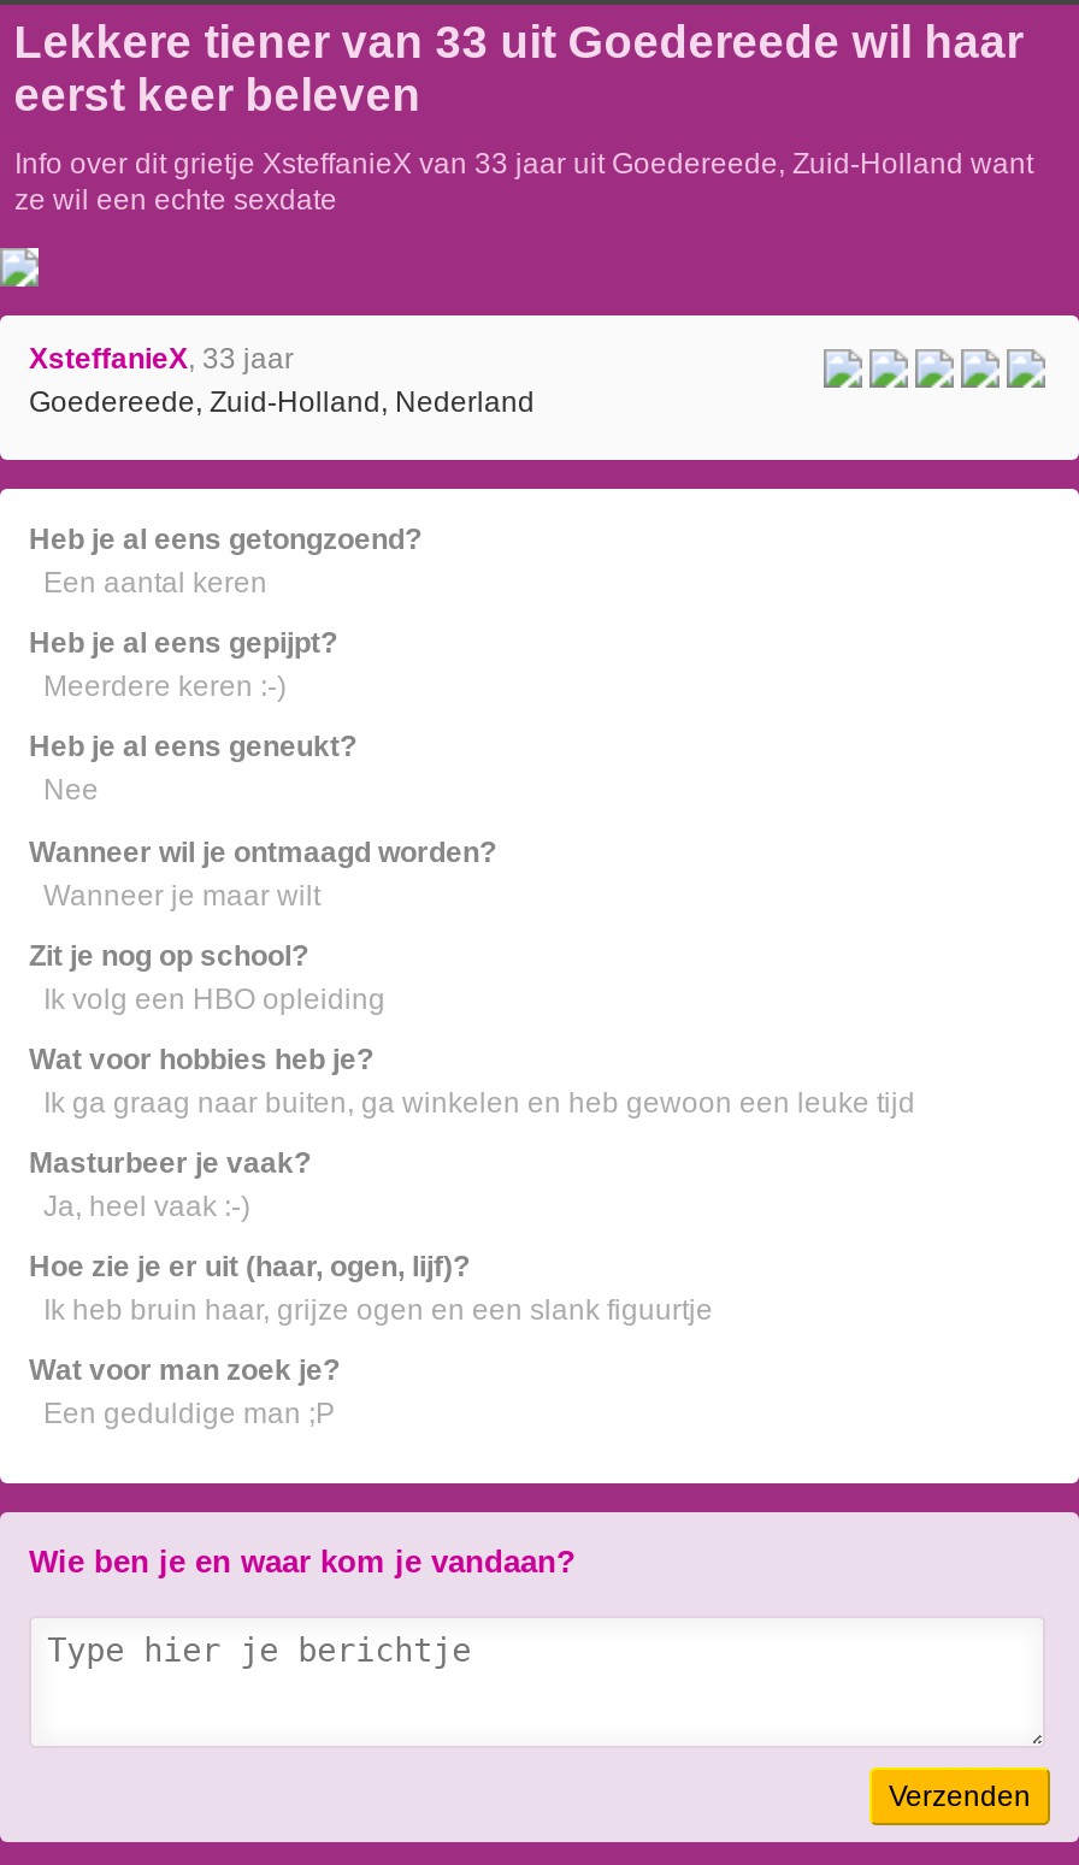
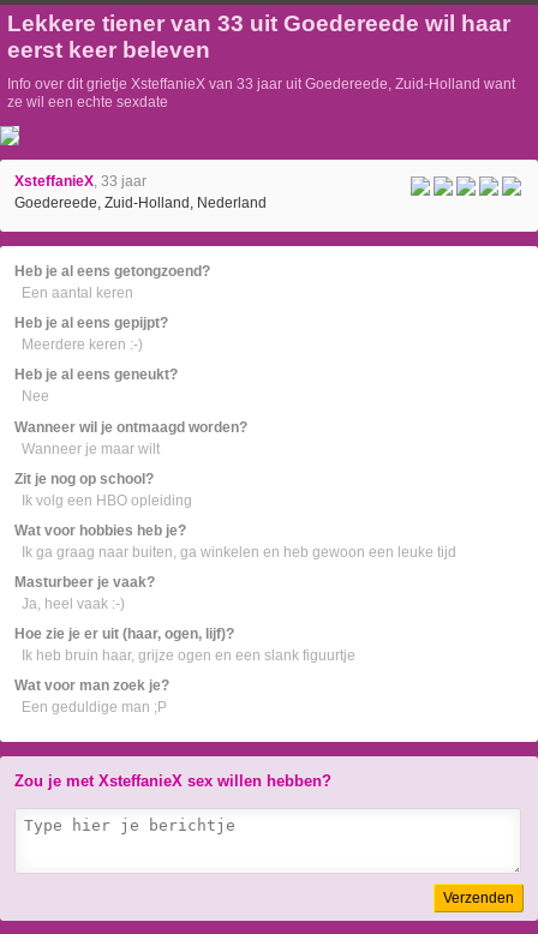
- Wie ben je en waar kom je vandaan?
+ Zou je met XsteffanieX sex willen hebben?
